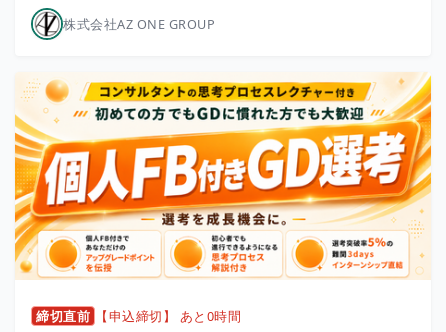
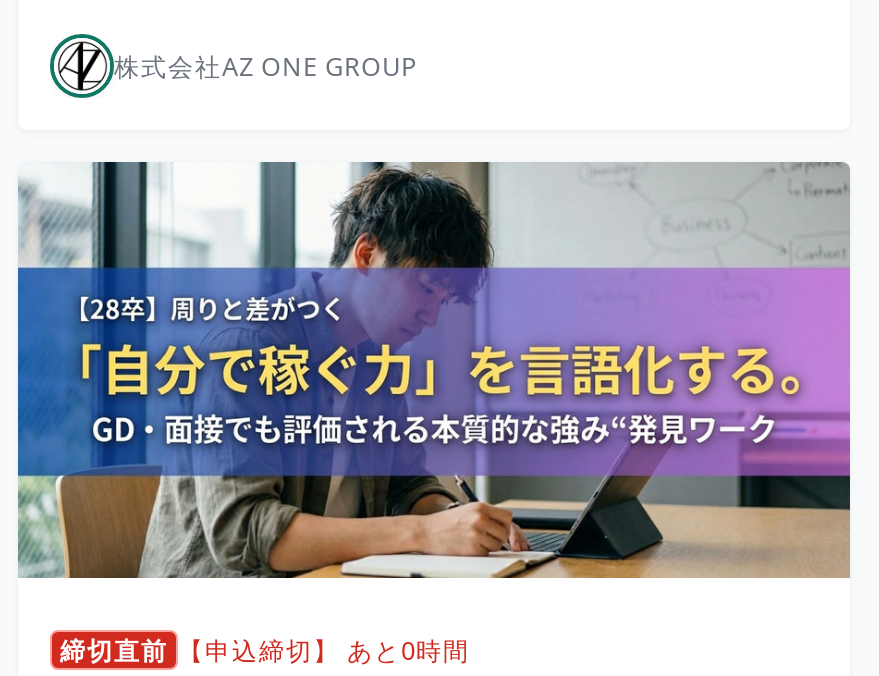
- [image]
+ [image]
